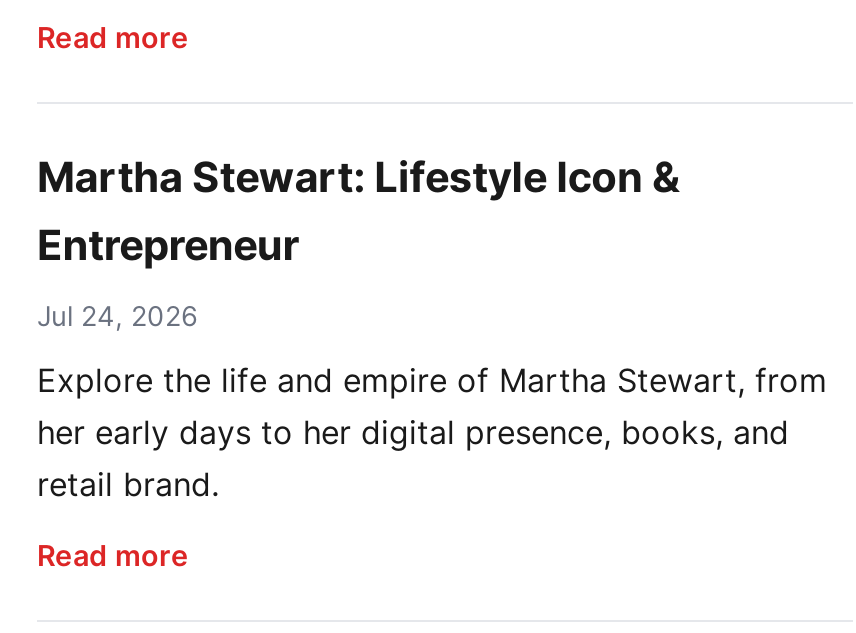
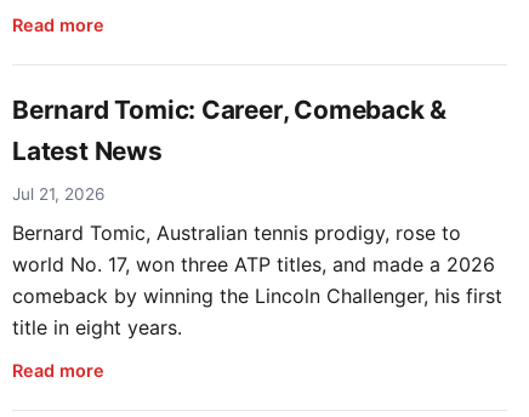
- Martha Stewart: Lifestyle Icon &
- Entrepreneur
+ Bernard Tomic: Career, Comeback &
+ Latest News

- Jul 24, 2026
+ Jul 21, 2026

- Explore the life and empire of Martha Stewart, from
- her early days to her digital presence, books, and
- retail brand.
+ Bernard Tomic, Australian tennis prodigy, rose to
+ world No. 17, won three ATP titles, and made a 2026
+ comeback by winning the Lincoln Challenger, his first
+ title in eight years.
